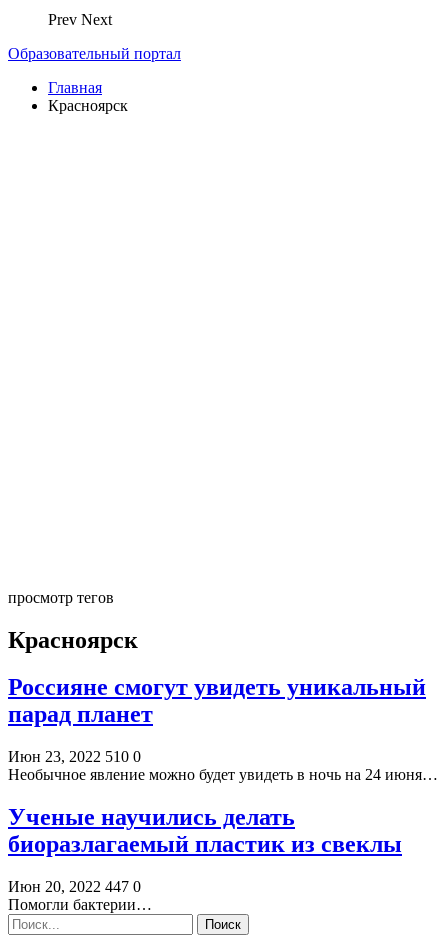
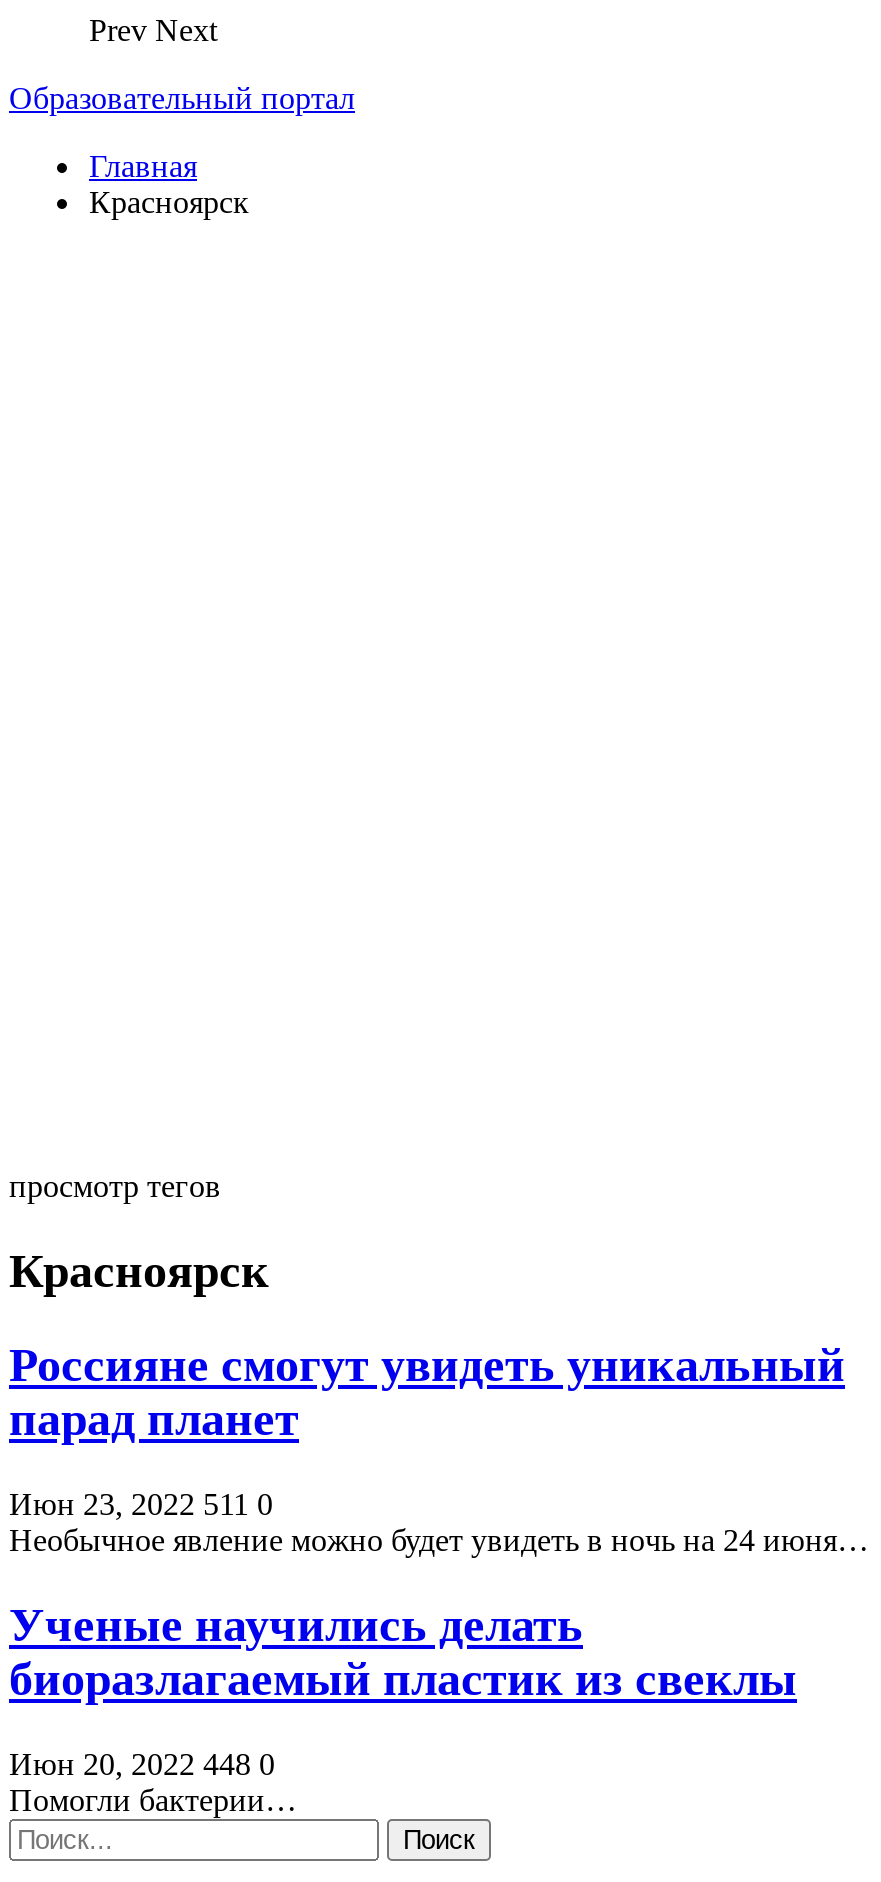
- Июн 23, 2022 510 0
+ Июн 23, 2022 511 0

- Июн 20, 2022 447 0
+ Июн 20, 2022 448 0
